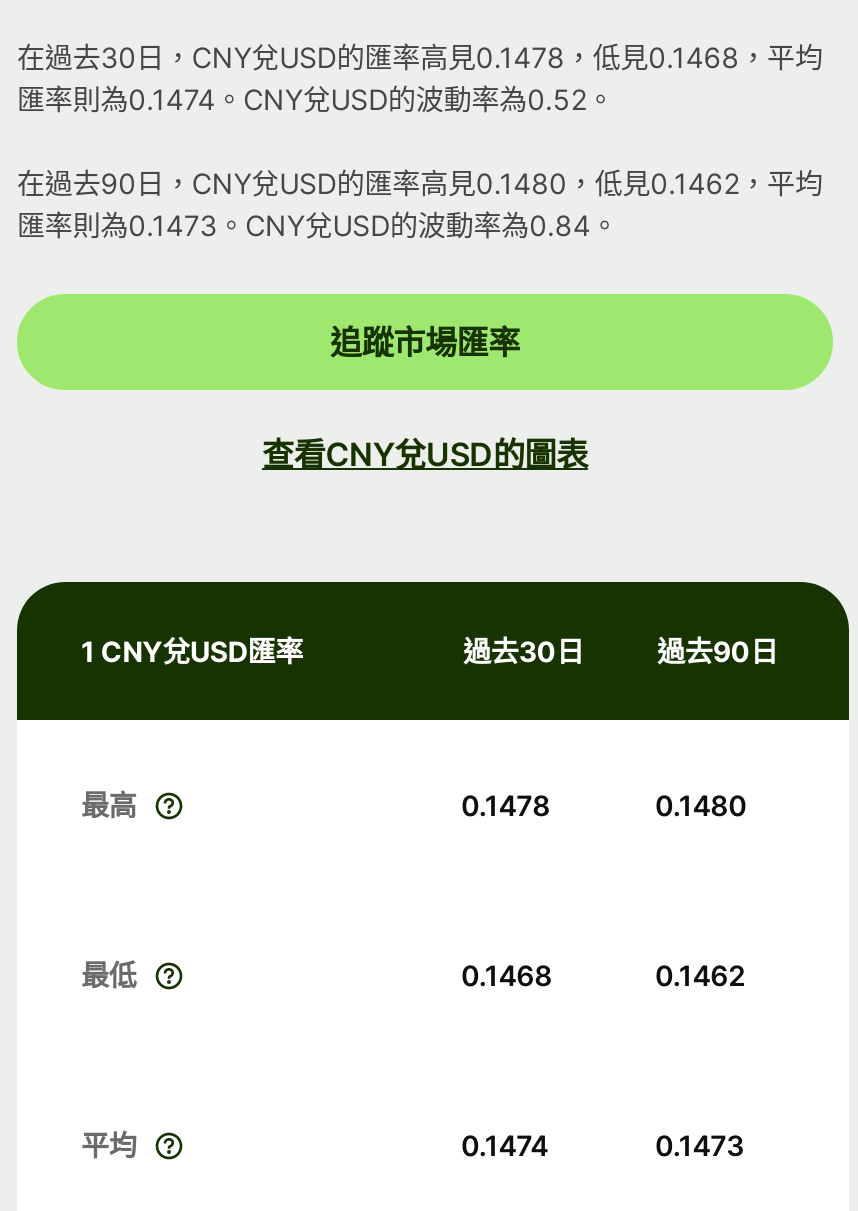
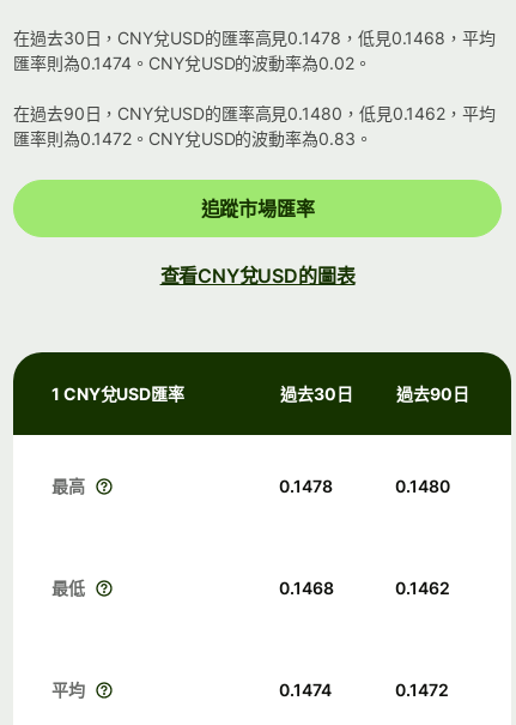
- 匯率則為0.1474。CNY兌USD的波動率為0.52。
+ 匯率則為0.1474。CNY兌USD的波動率為0.02。

- 匯率則為0.1473。CNY兌USD的波動率為0.84。
+ 匯率則為0.1472。CNY兌USD的波動率為0.83。

- 0.1473
+ 0.1472
